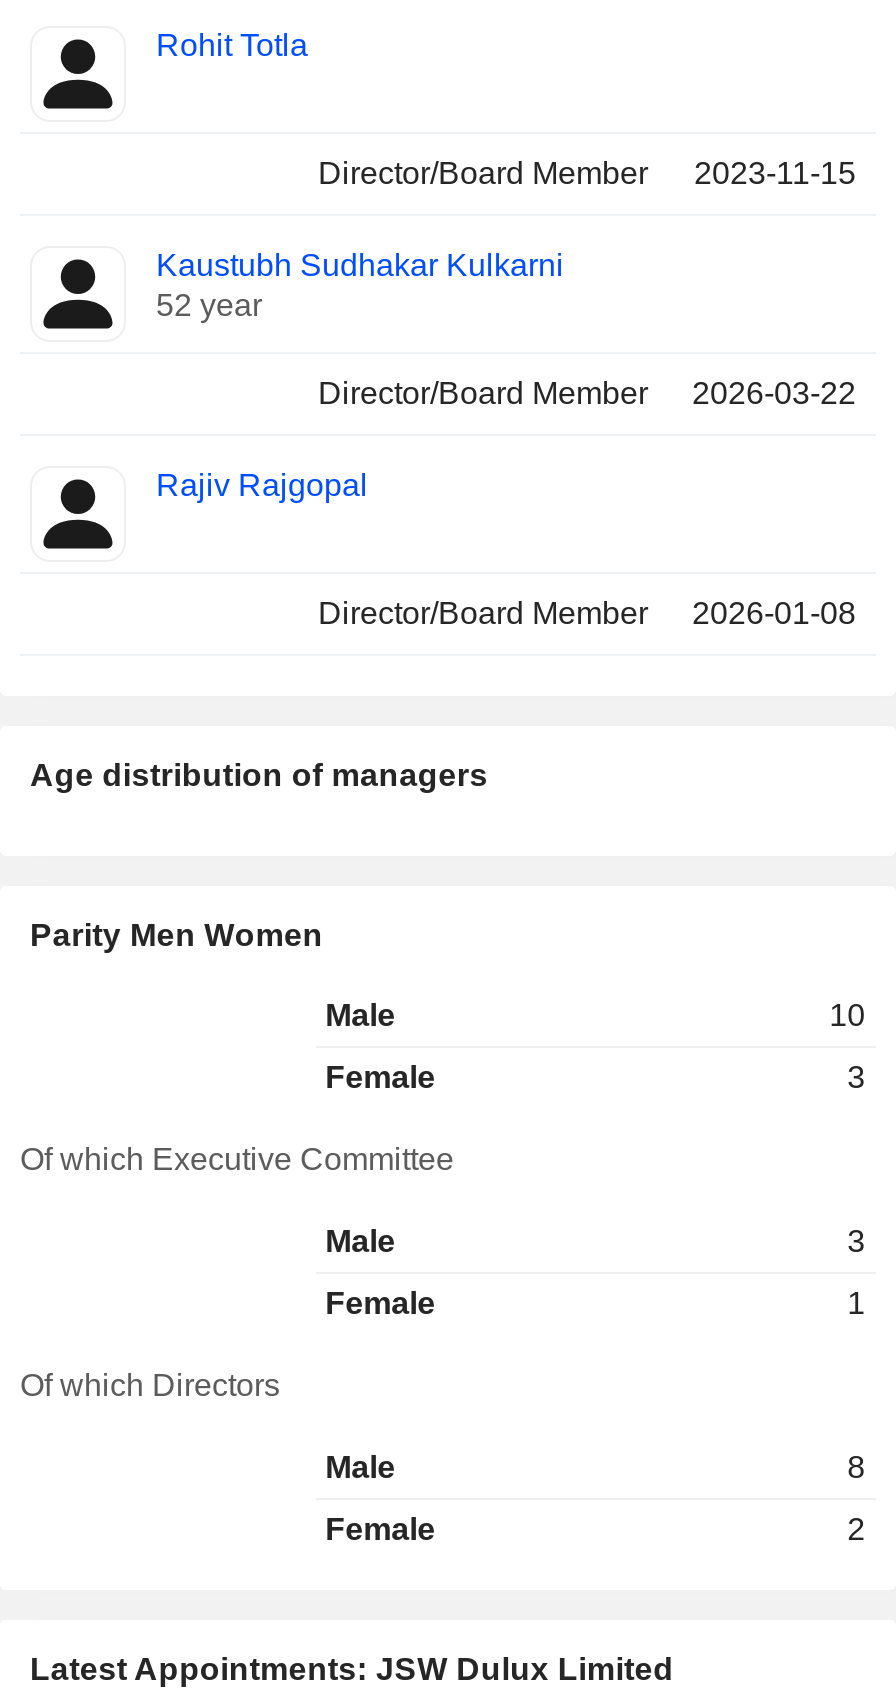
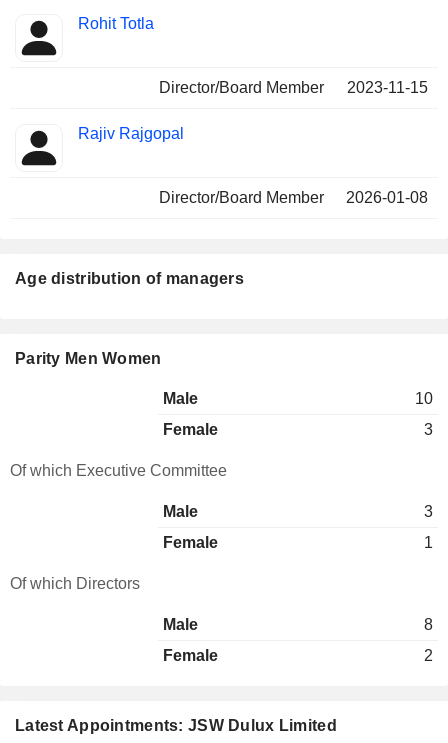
- Kaustubh Sudhakar Kulkarni
- 52 year
- Director/Board Member
- 2026-03-22
